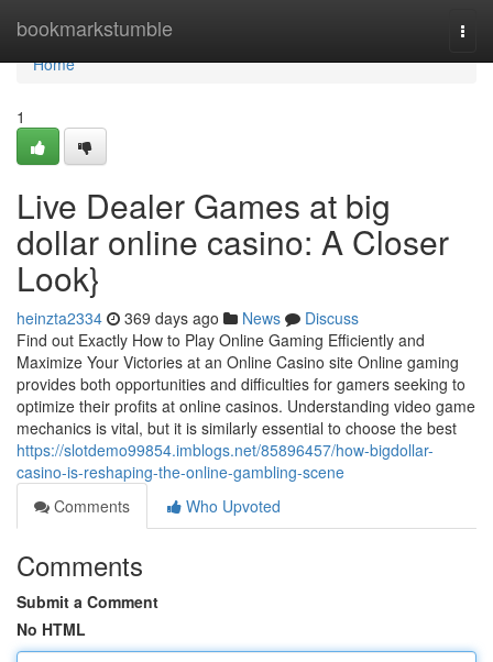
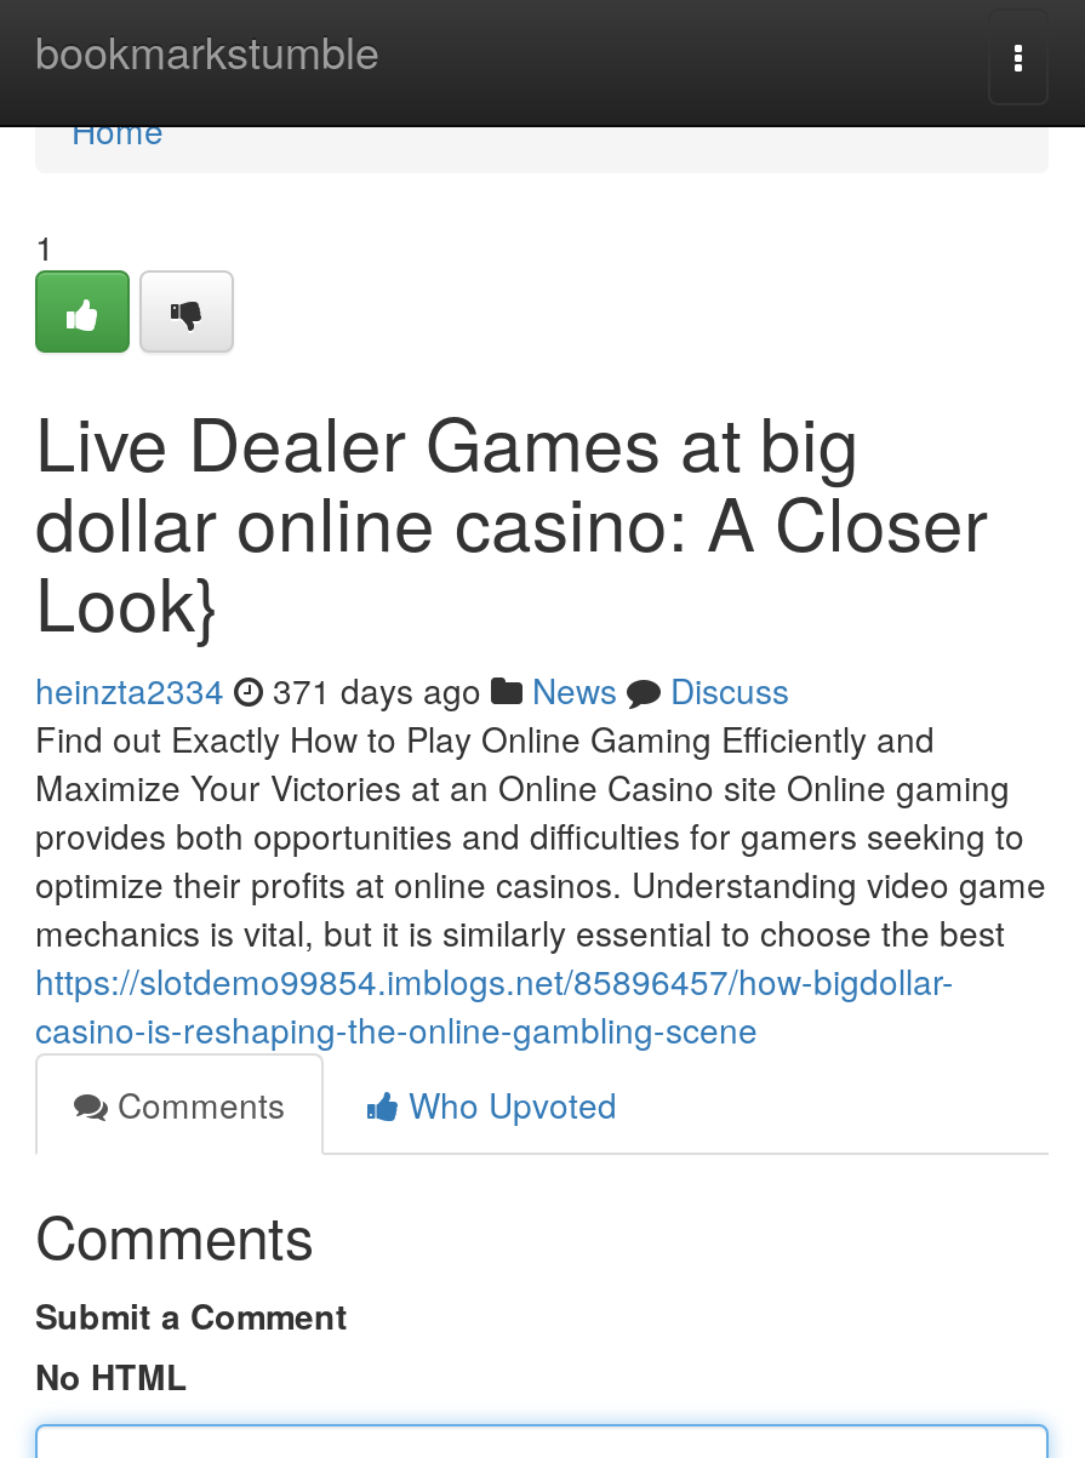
- heinzta2334 369 days ago News Discuss
+ heinzta2334 371 days ago News Discuss
